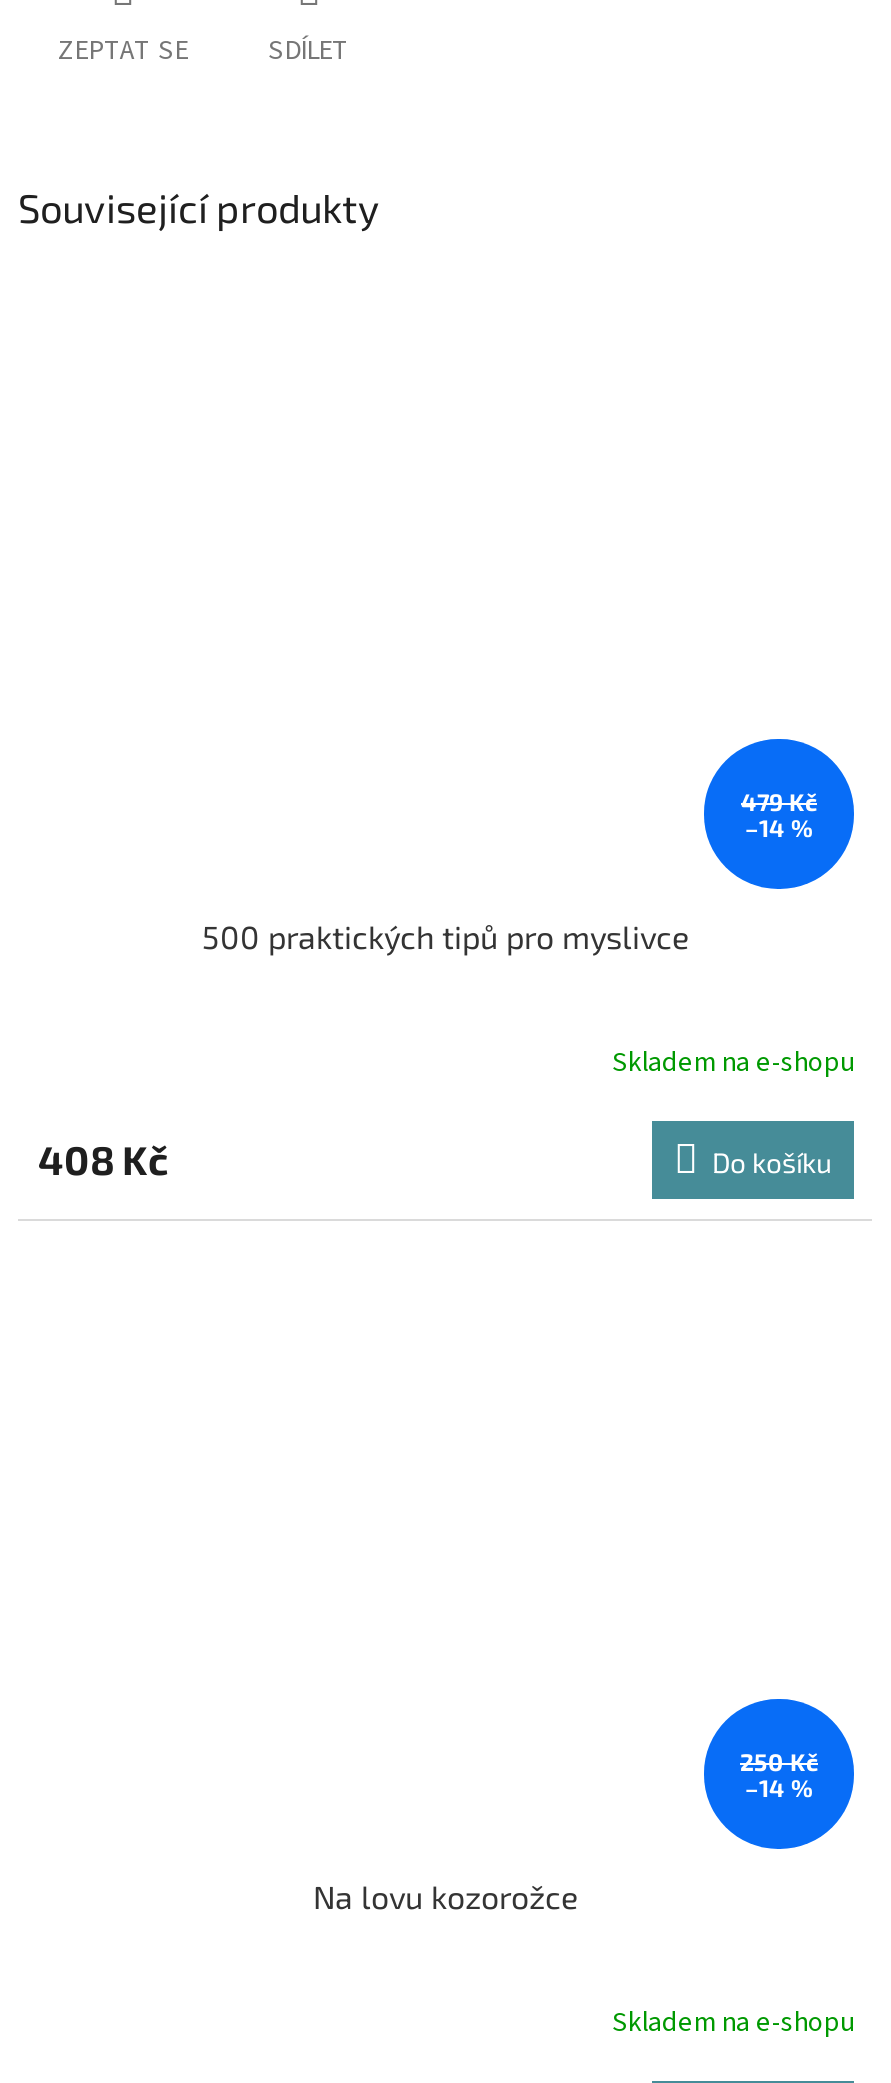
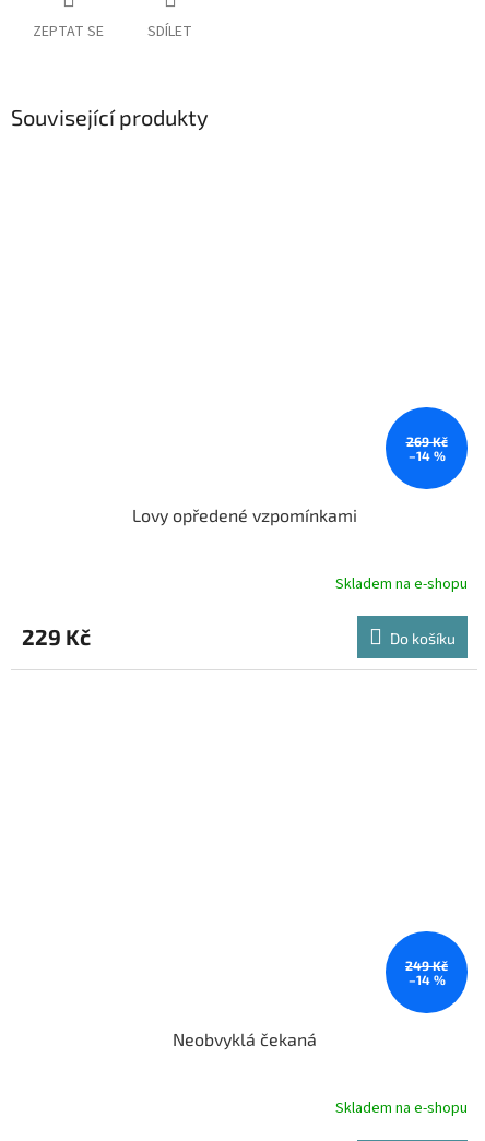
- 479 Kč
+ 269 Kč

- 500 praktických tipů pro myslivce
+ Lovy opředené vzpomínkami

- 408 Kč
+ 229 Kč

- 250 Kč
+ 249 Kč

- Na lovu kozorožce
+ Neobvyklá čekaná
